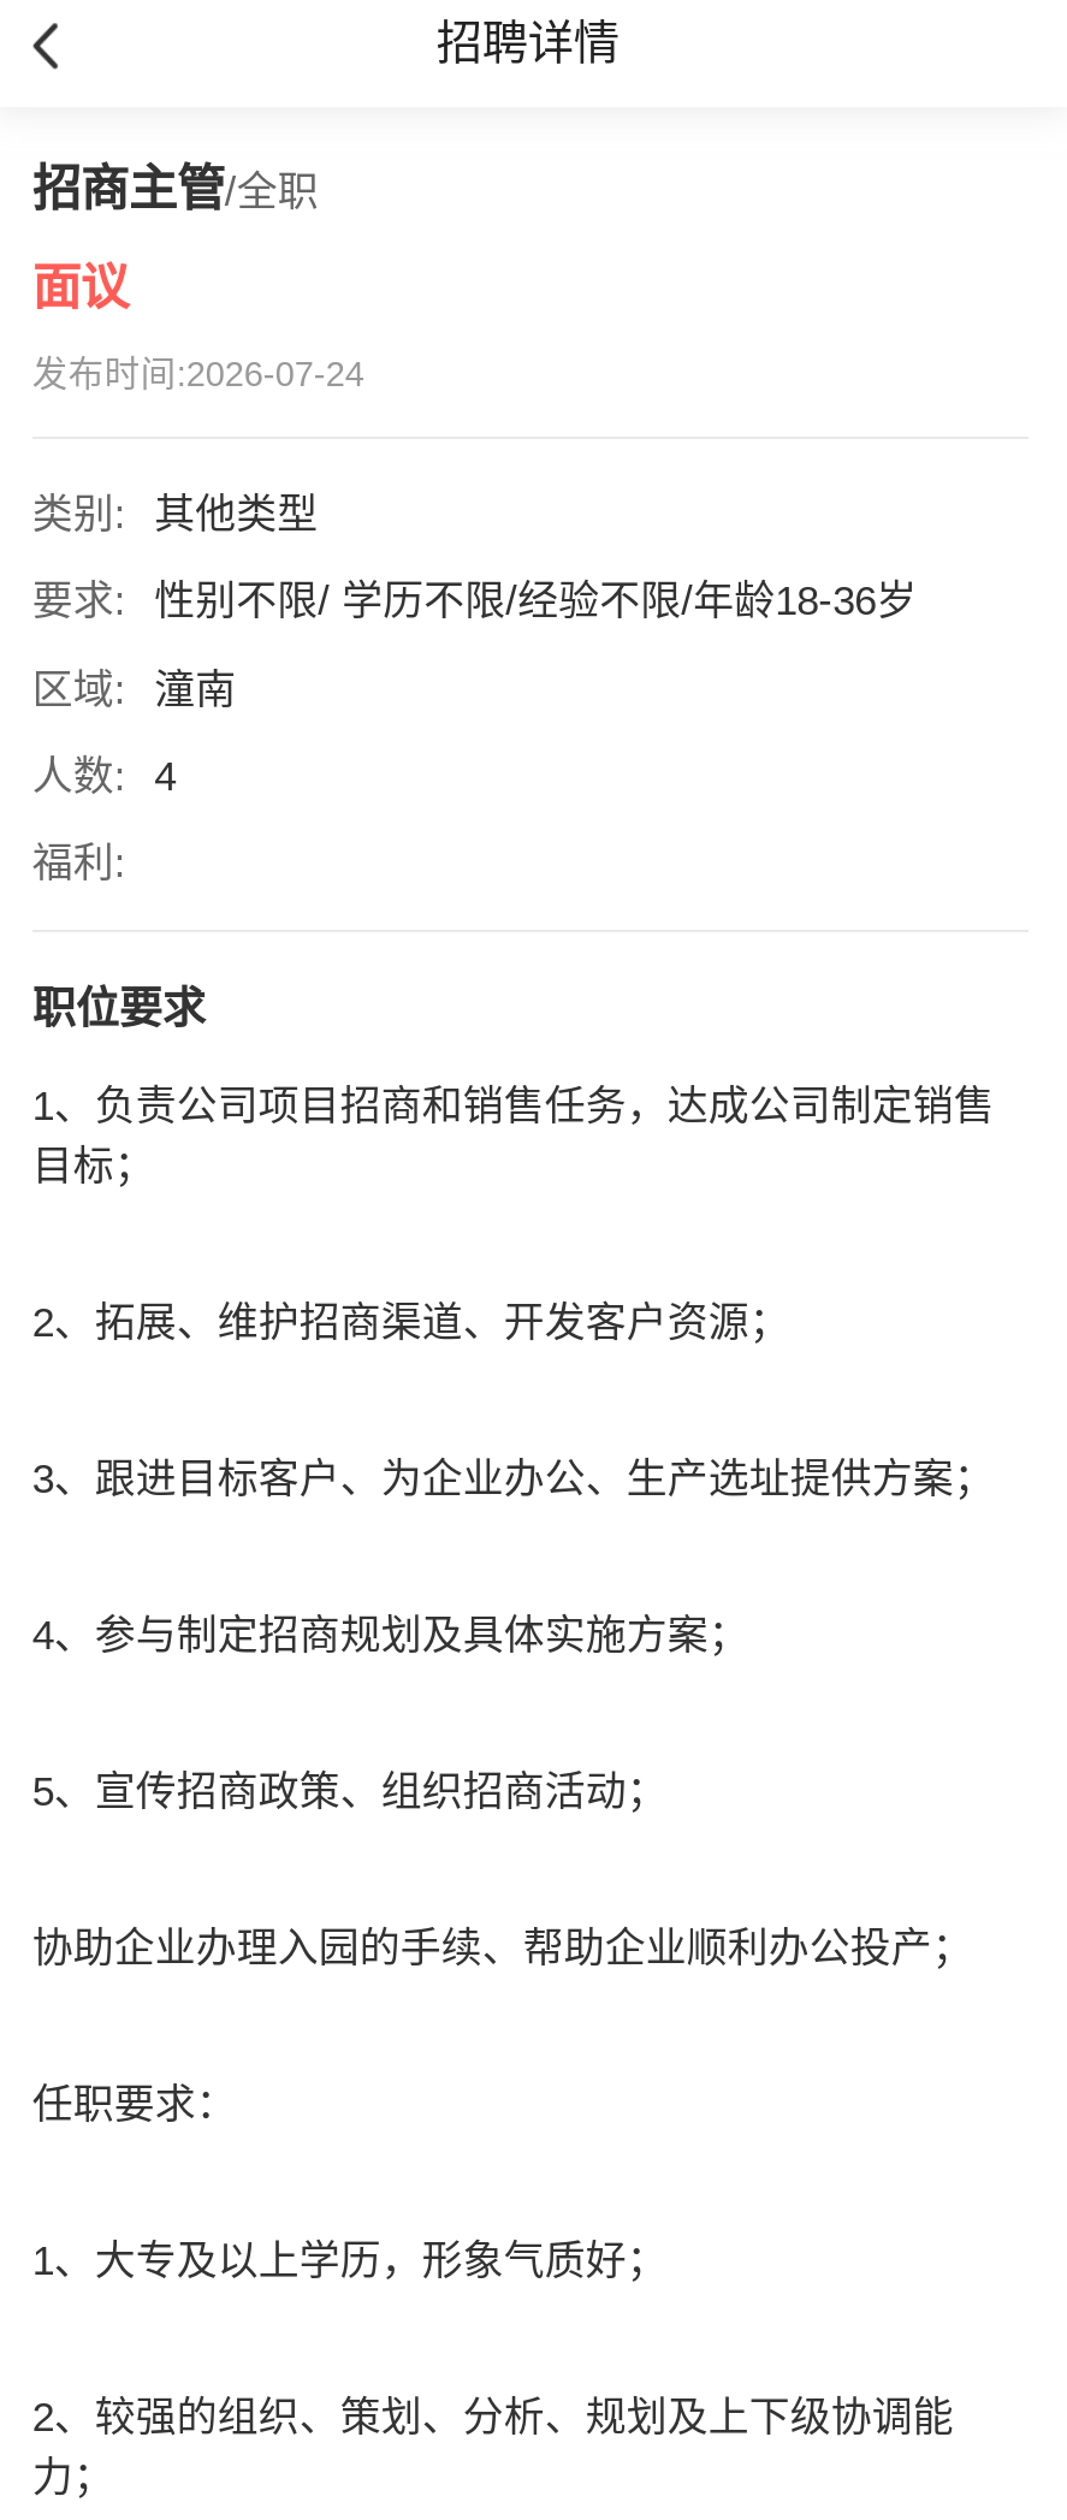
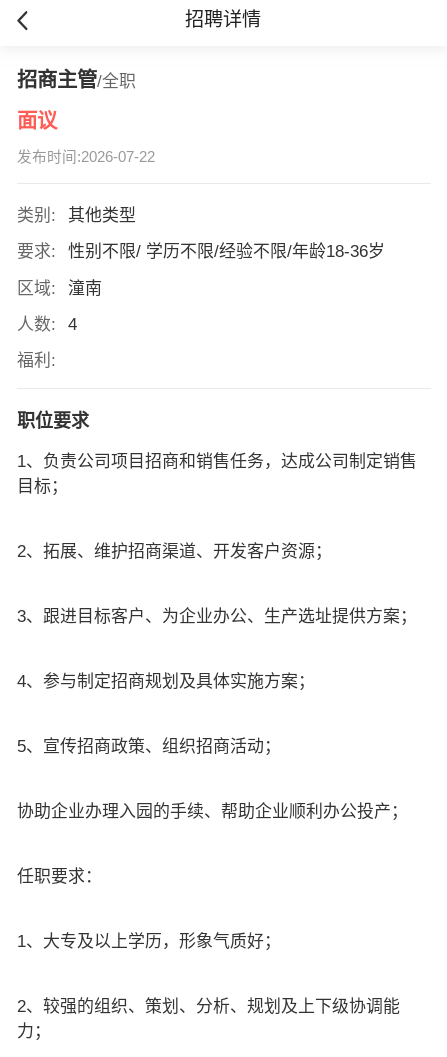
- 发布时间:2026-07-24
+ 发布时间:2026-07-22
